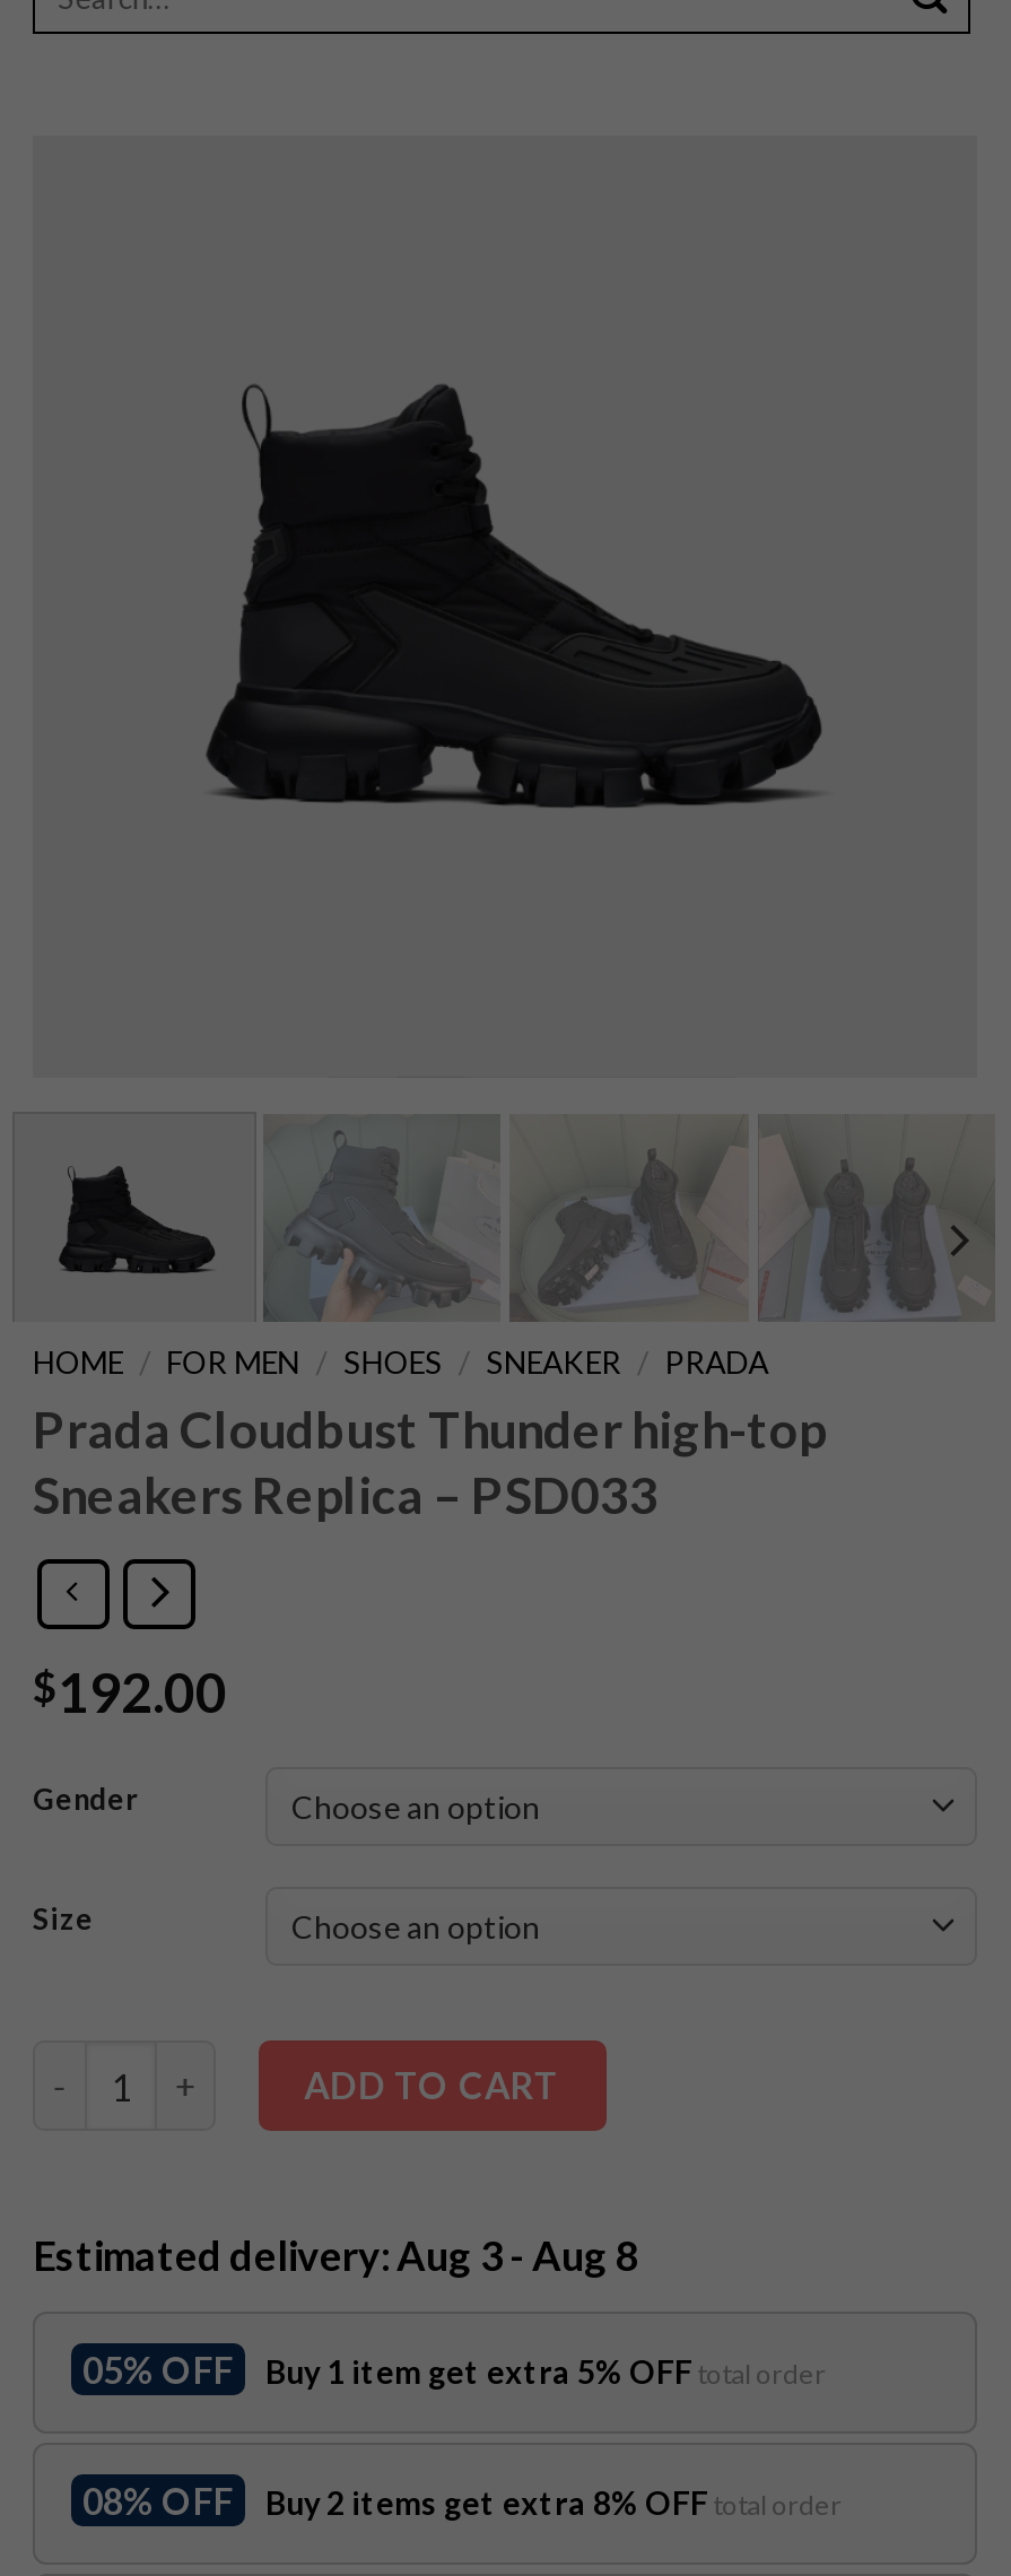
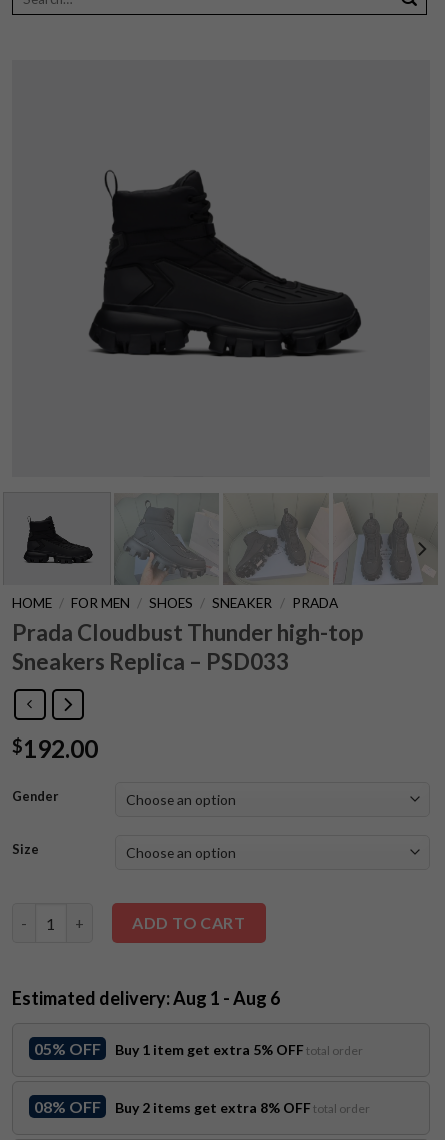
- Estimated delivery: Aug 3 - Aug 8
+ Estimated delivery: Aug 1 - Aug 6
